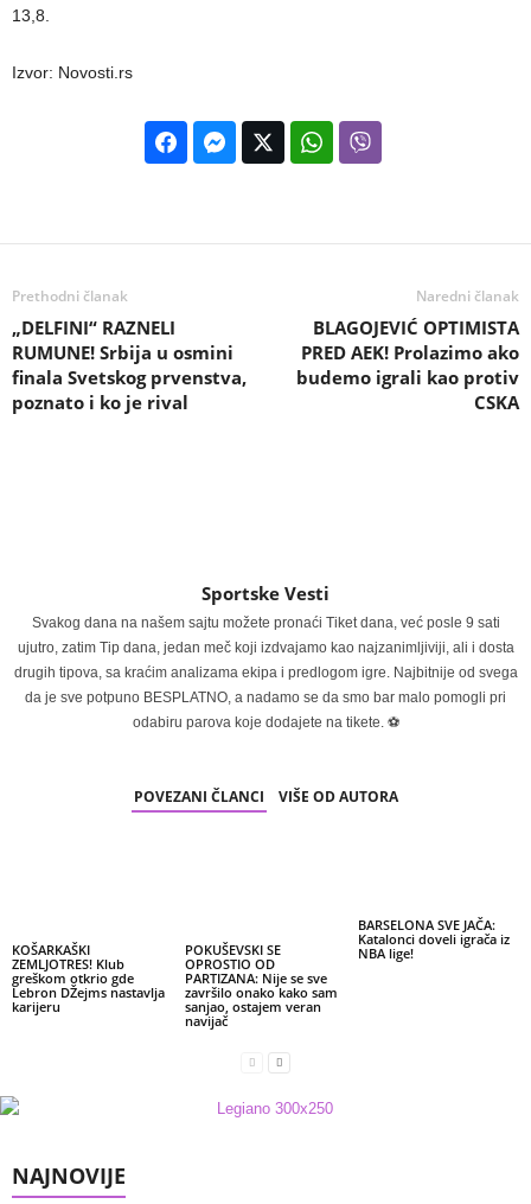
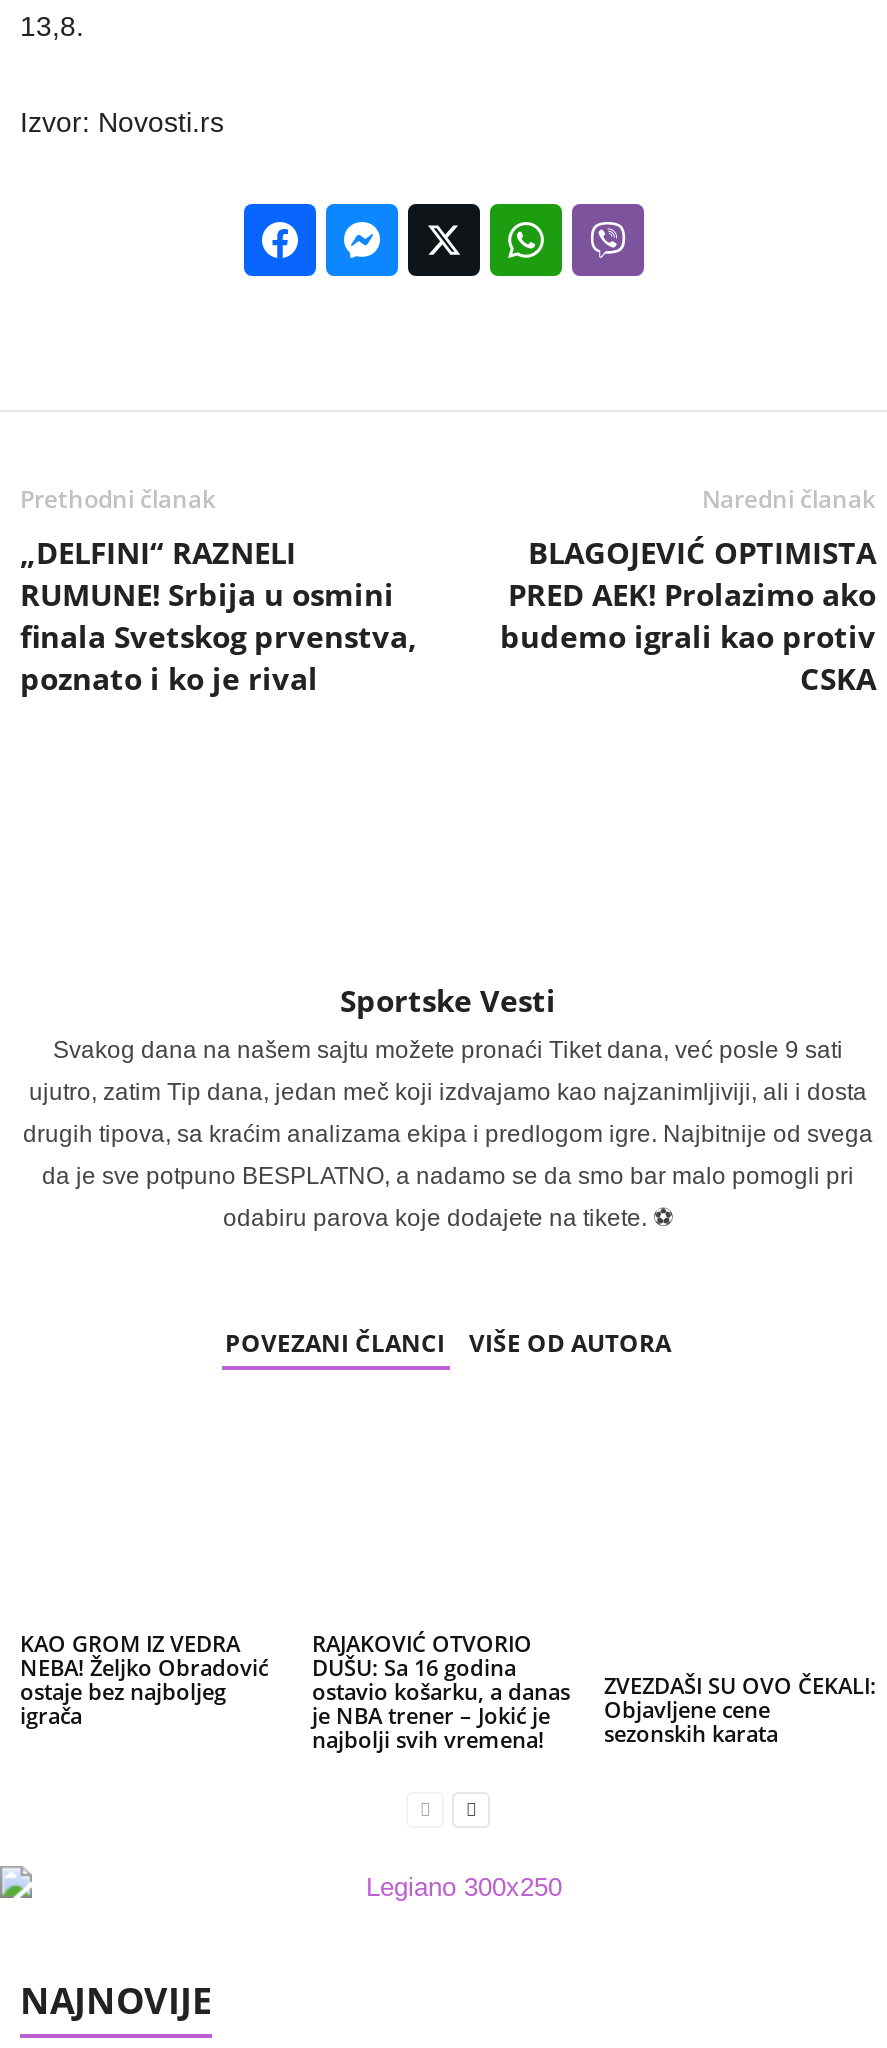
- BARSELONA SVE JAČA:
- Katalonci doveli igrača iz
- NBA lige!
+ ZVEZDAŠI SU OVO ČEKALI:
+ Objavljene cene
+ sezonskih karata

- KOŠARKAŠKI
- ZEMLJOTRES! Klub
- greškom otkrio gde
- Lebron DŽejms nastavlja
- karijeru
+ KAO GROM IZ VEDRA
+ NEBA! Željko Obradović
+ ostaje bez najboljeg
+ igrača

- POKUŠEVSKI SE
- OPROSTIO OD
- PARTIZANA: Nije se sve
- završilo onako kako sam
- sanjao, ostajem veran
- navijač
+ RAJAKOVIĆ OTVORIO
+ DUŠU: Sa 16 godina
+ ostavio košarku, a danas
+ je NBA trener – Jokić je
+ najbolji svih vremena!
